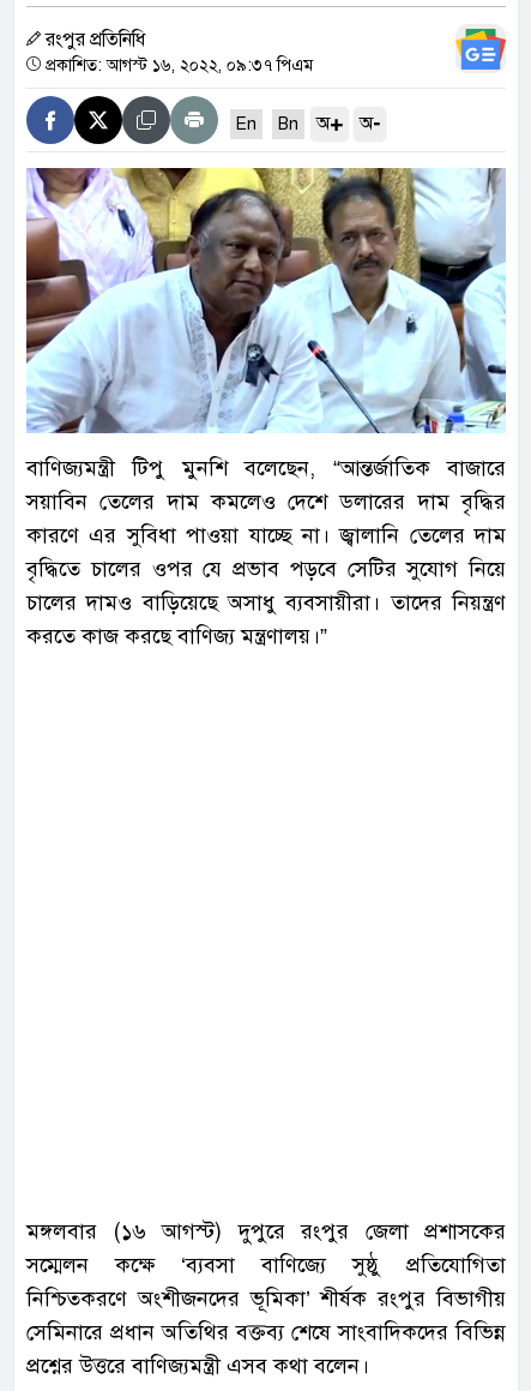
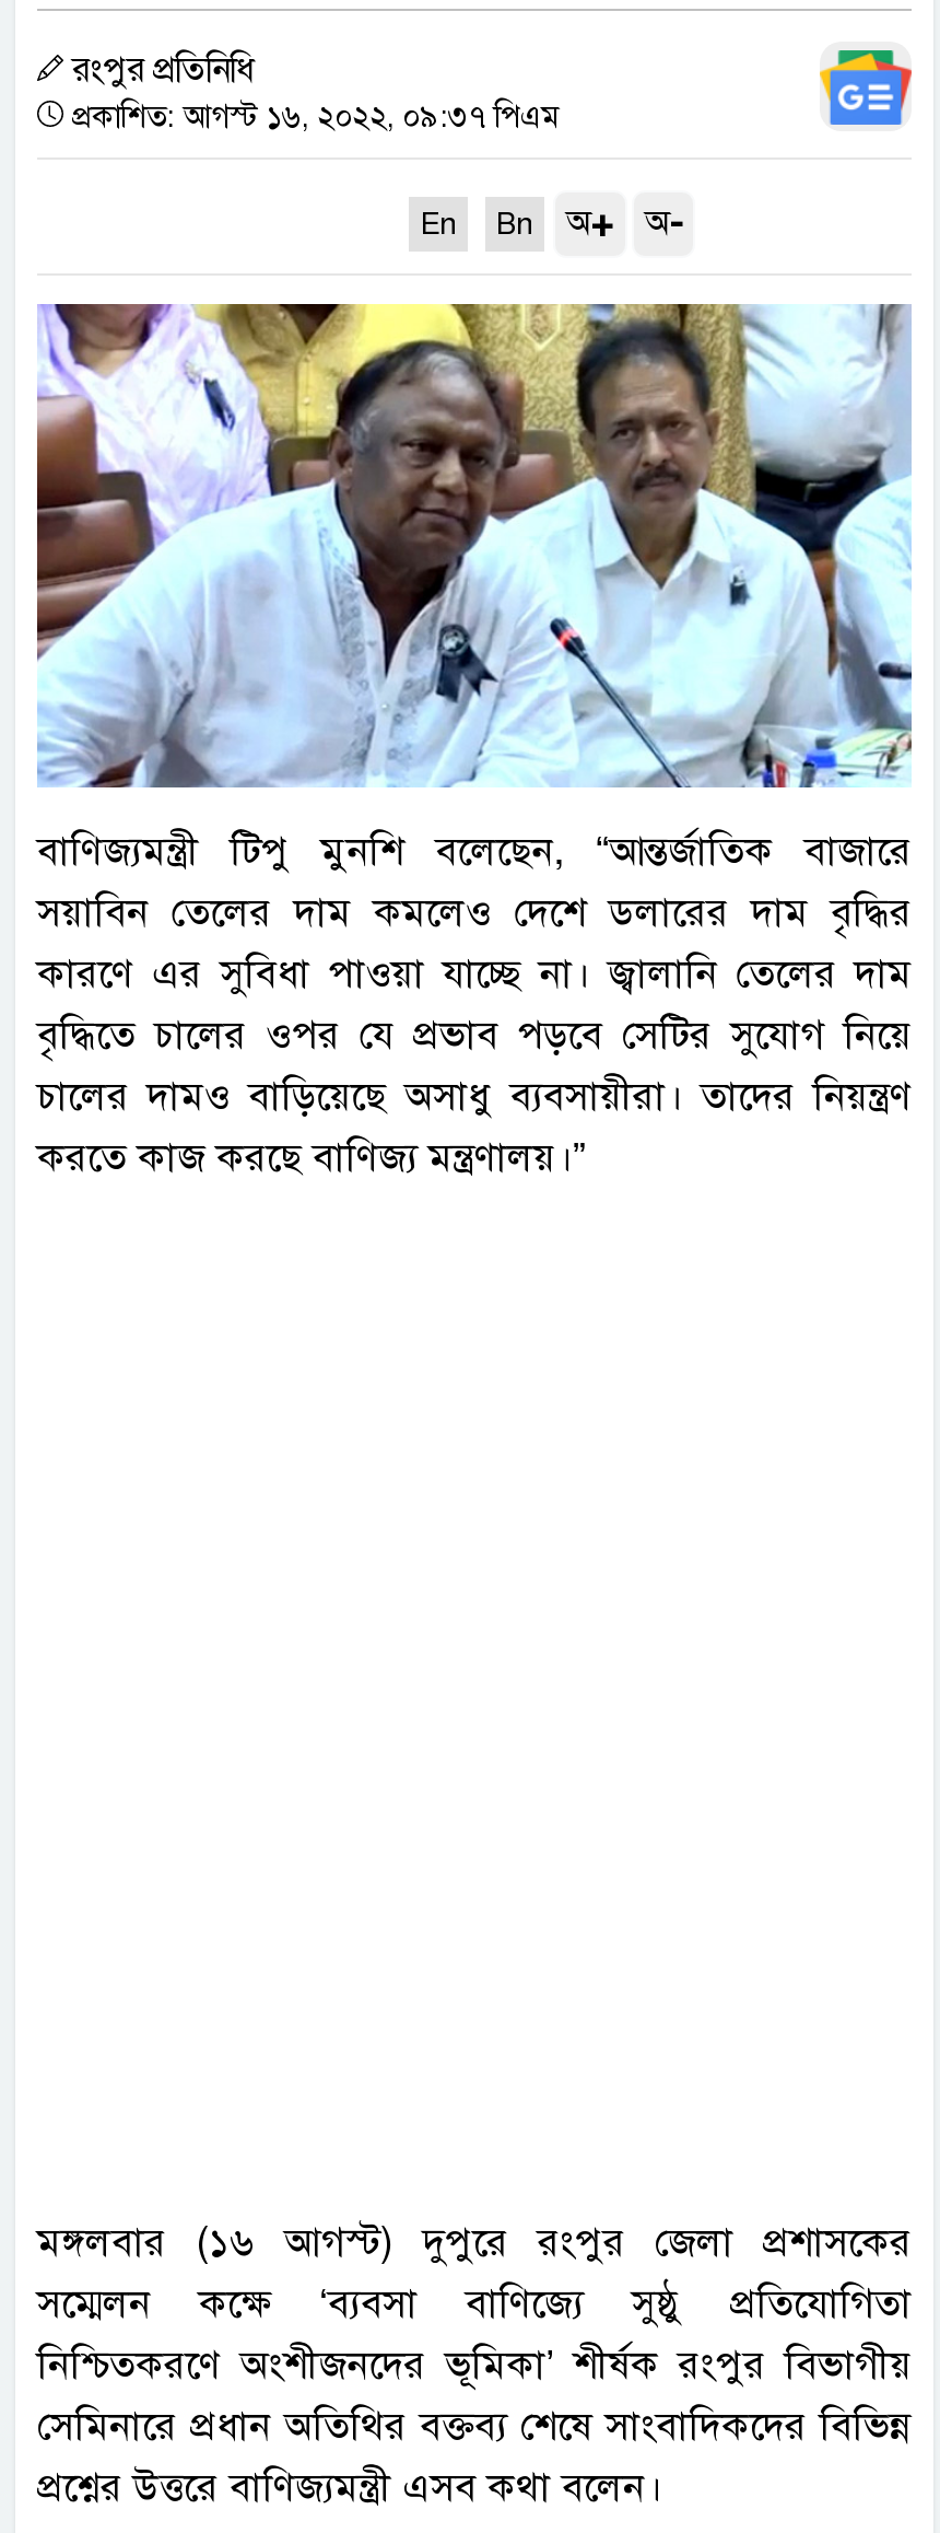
- [image]
